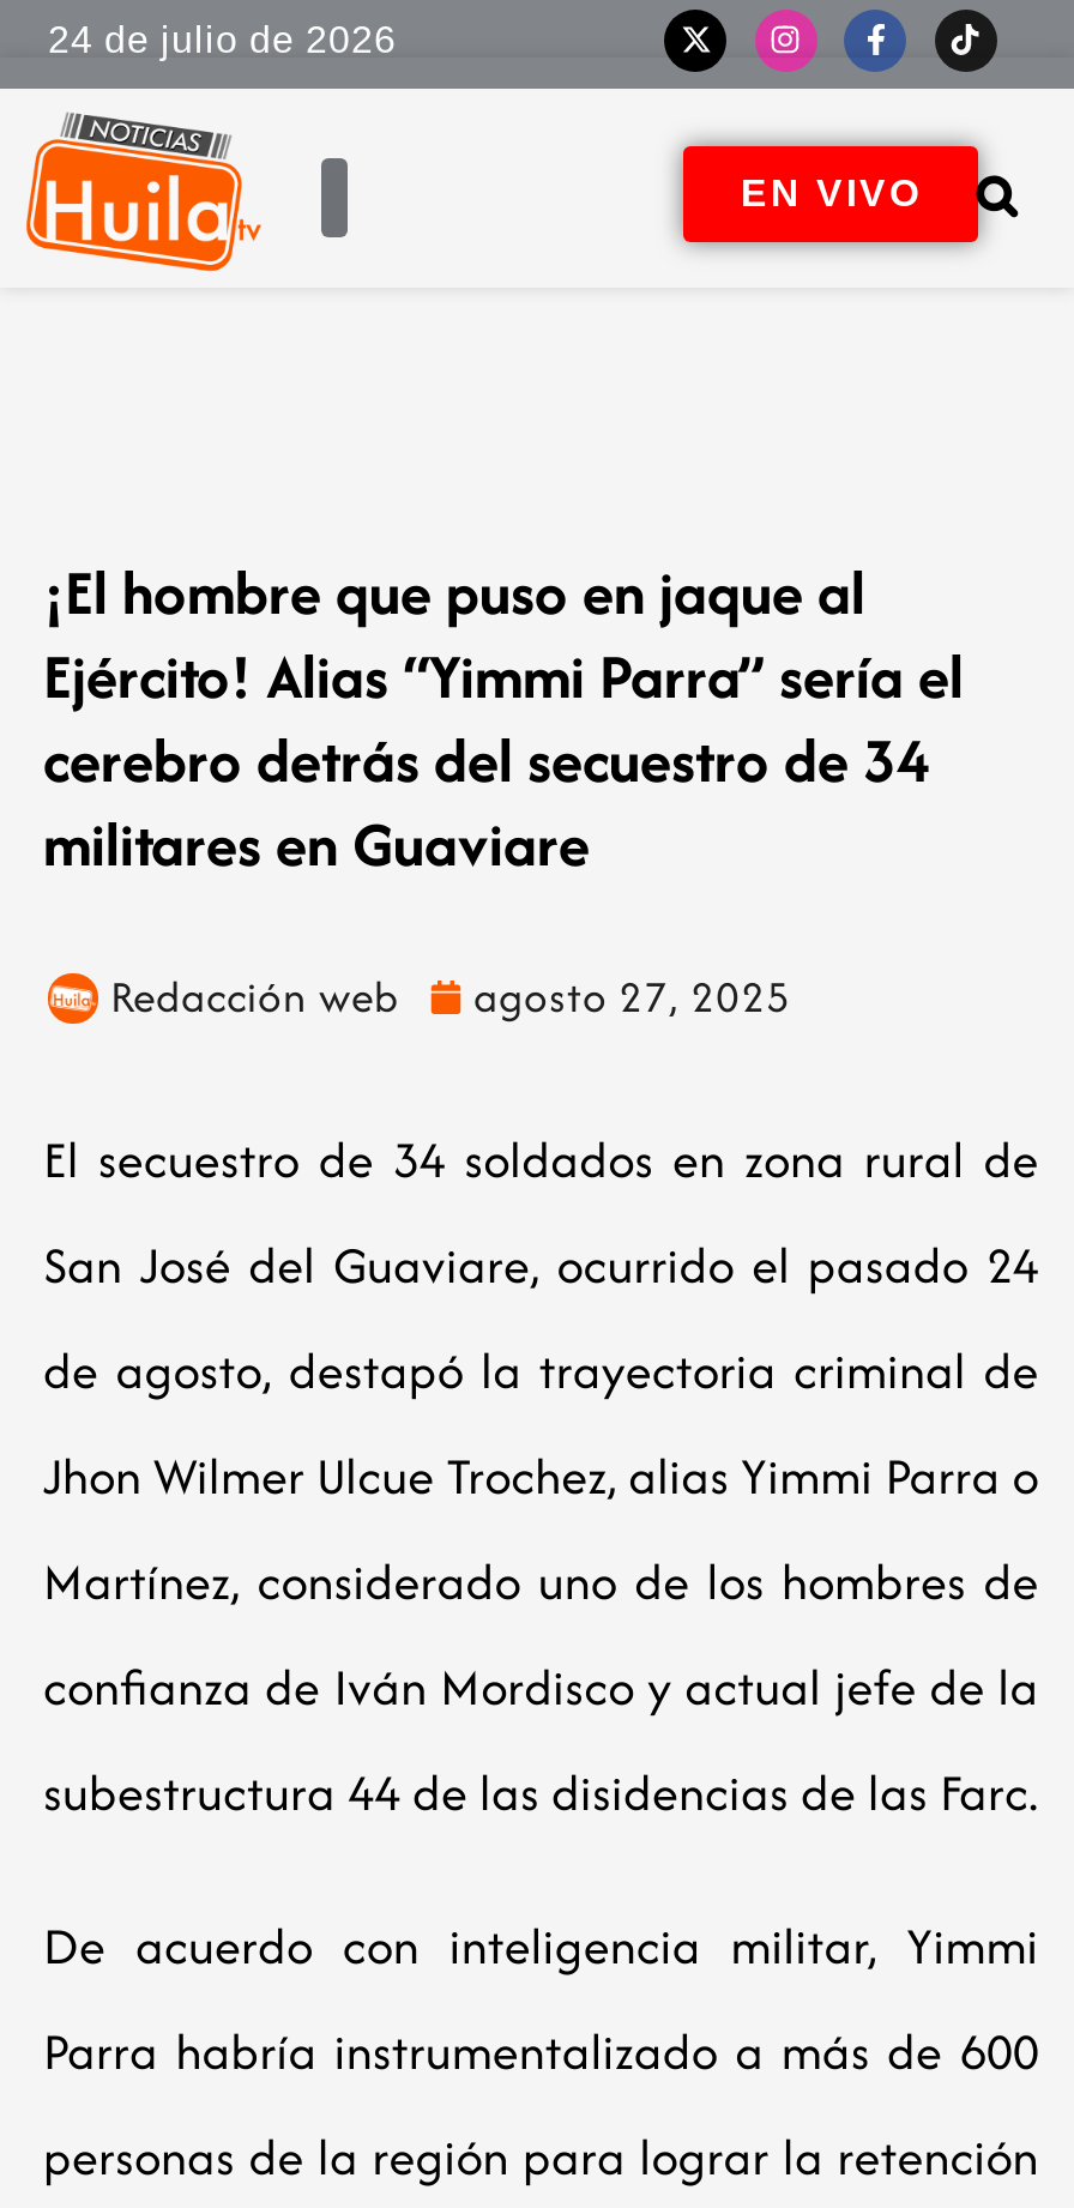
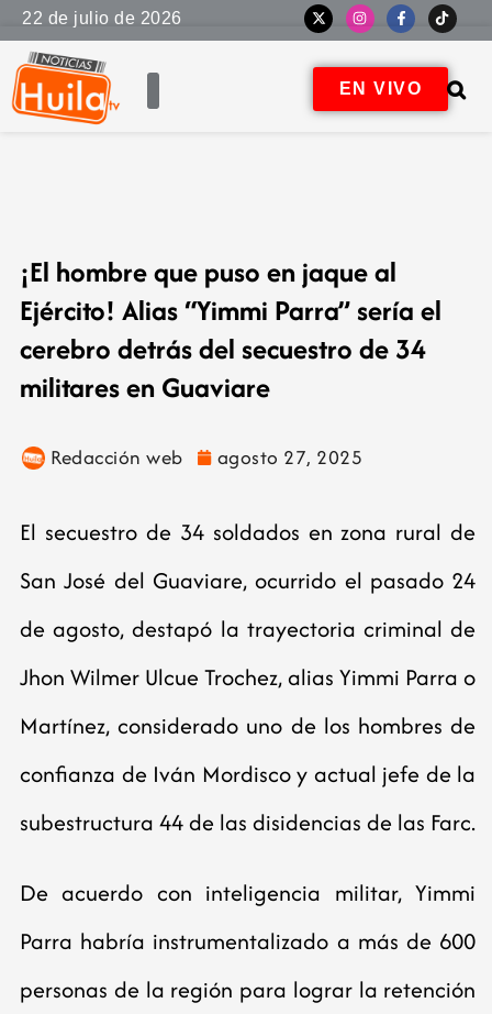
- 24 de julio de 2026
+ 22 de julio de 2026
